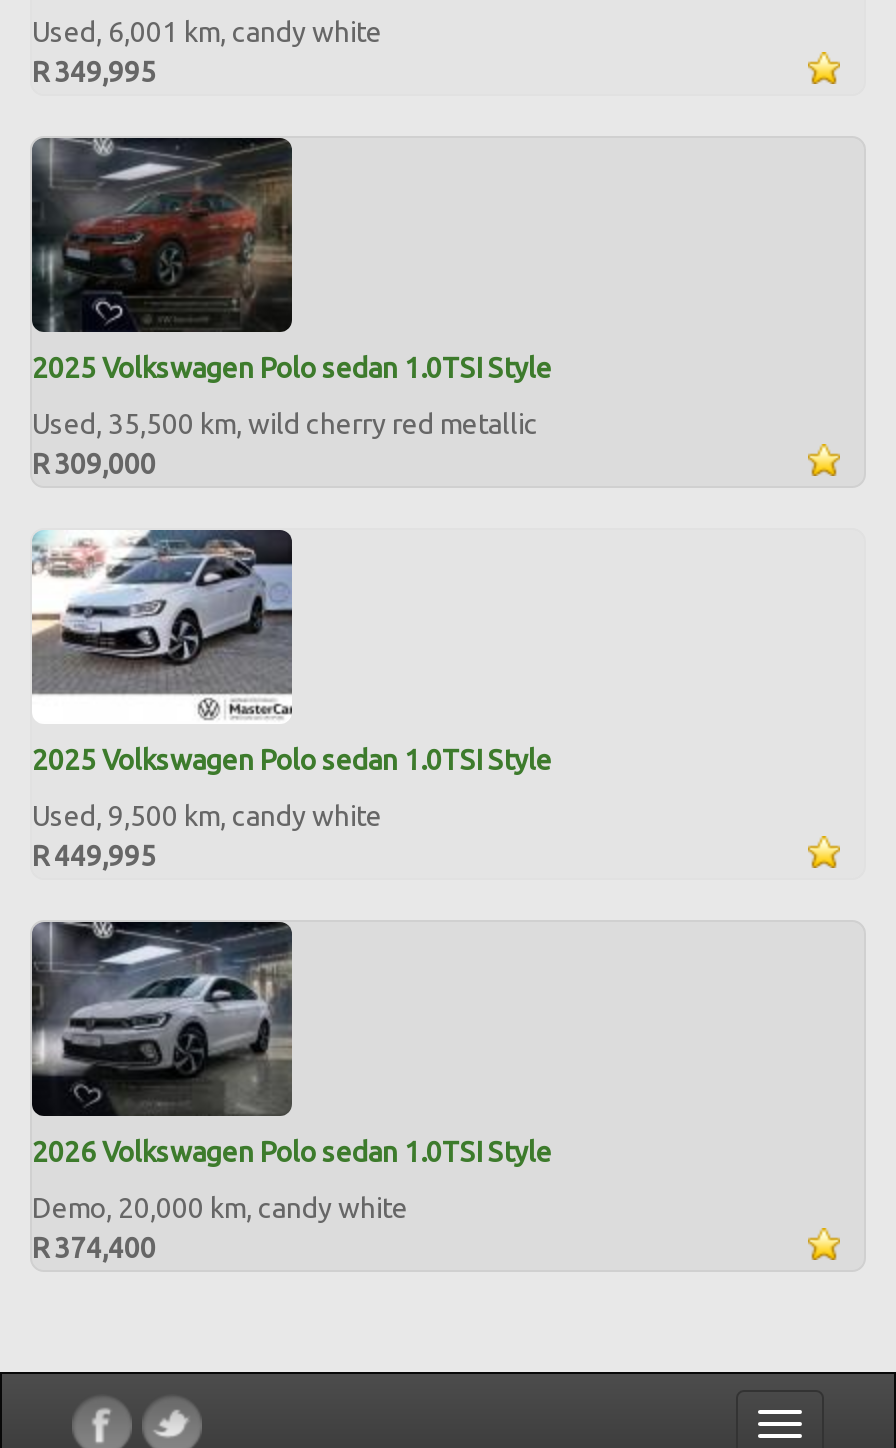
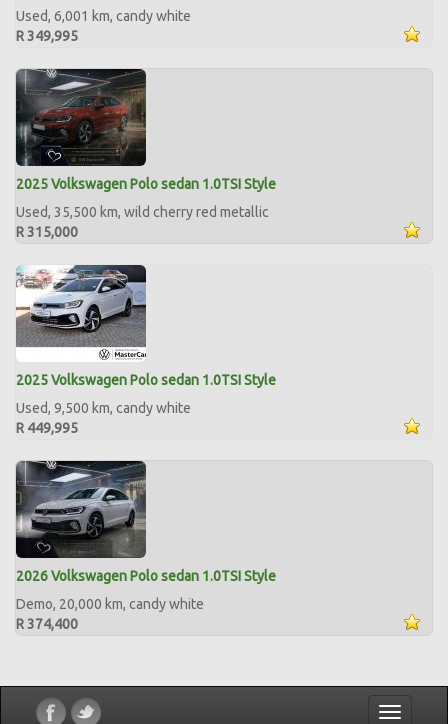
- R 309,000
+ R 315,000
